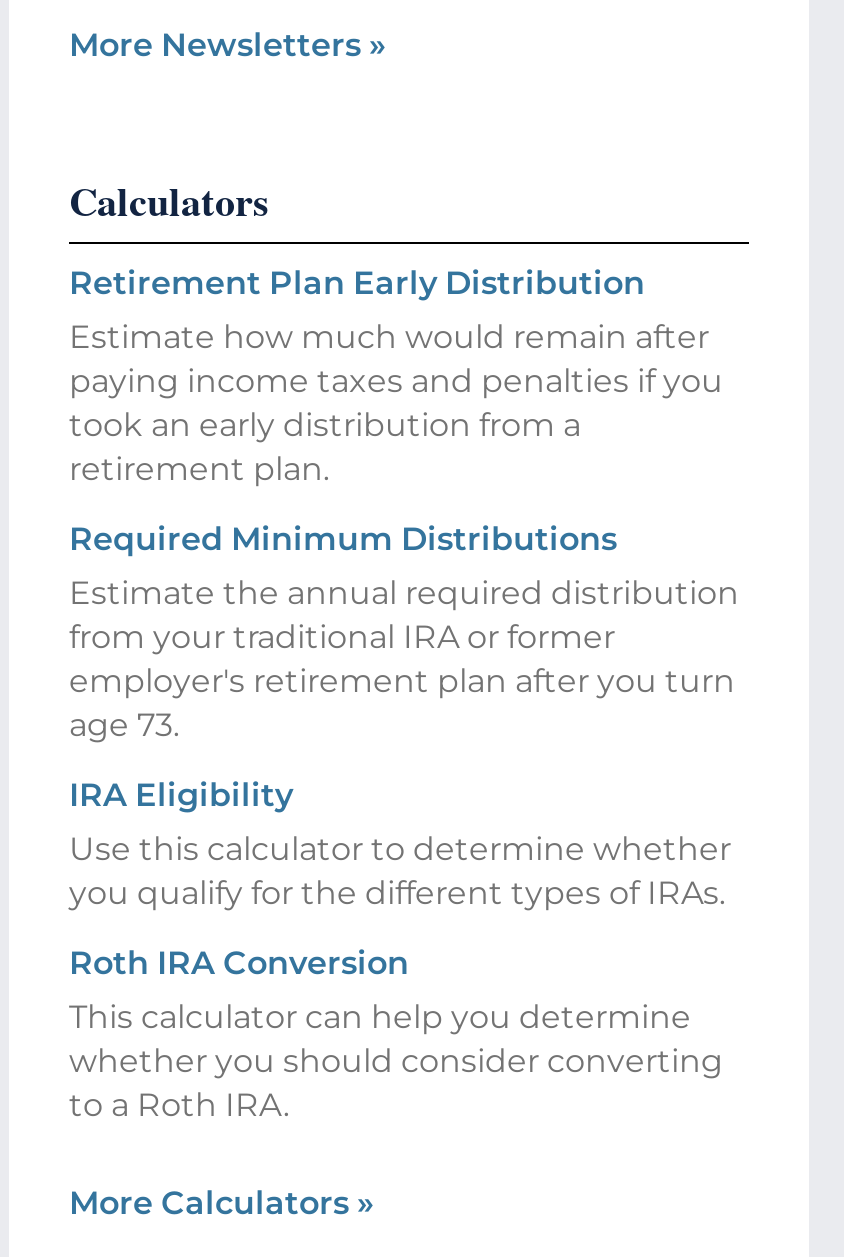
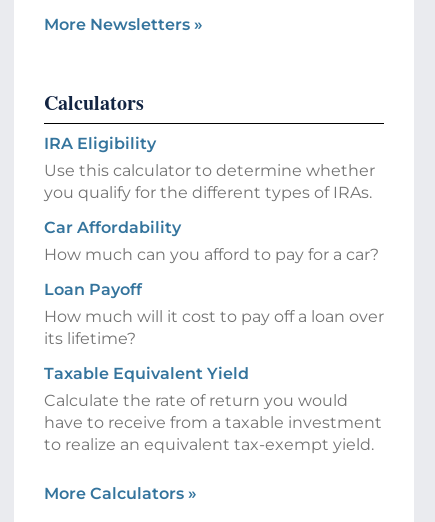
- Retirement Plan Early Distribution
- Estimate how much would remain after
- paying income taxes and penalties if you
- took an early distribution from a
- retirement plan.
- Required Minimum Distributions
- Estimate the annual required distribution
- from your traditional IRA or former
- employer's retirement plan after you turn
- age 73.

moved up: IRA Eligibility | Use this calculator to determine whether | you qualify for the different types of IRAs.

- Roth IRA Conversion
- This calculator can help you determine
- whether you should consider converting
- to a Roth IRA.
+ Car Affordability
+ How much can you afford to pay for a car?
+ Loan Payoff
+ How much will it cost to pay off a loan over
+ its lifetime?
+ Taxable Equivalent Yield
+ Calculate the rate of return you would
+ have to receive from a taxable investment
+ to realize an equivalent tax-exempt yield.
